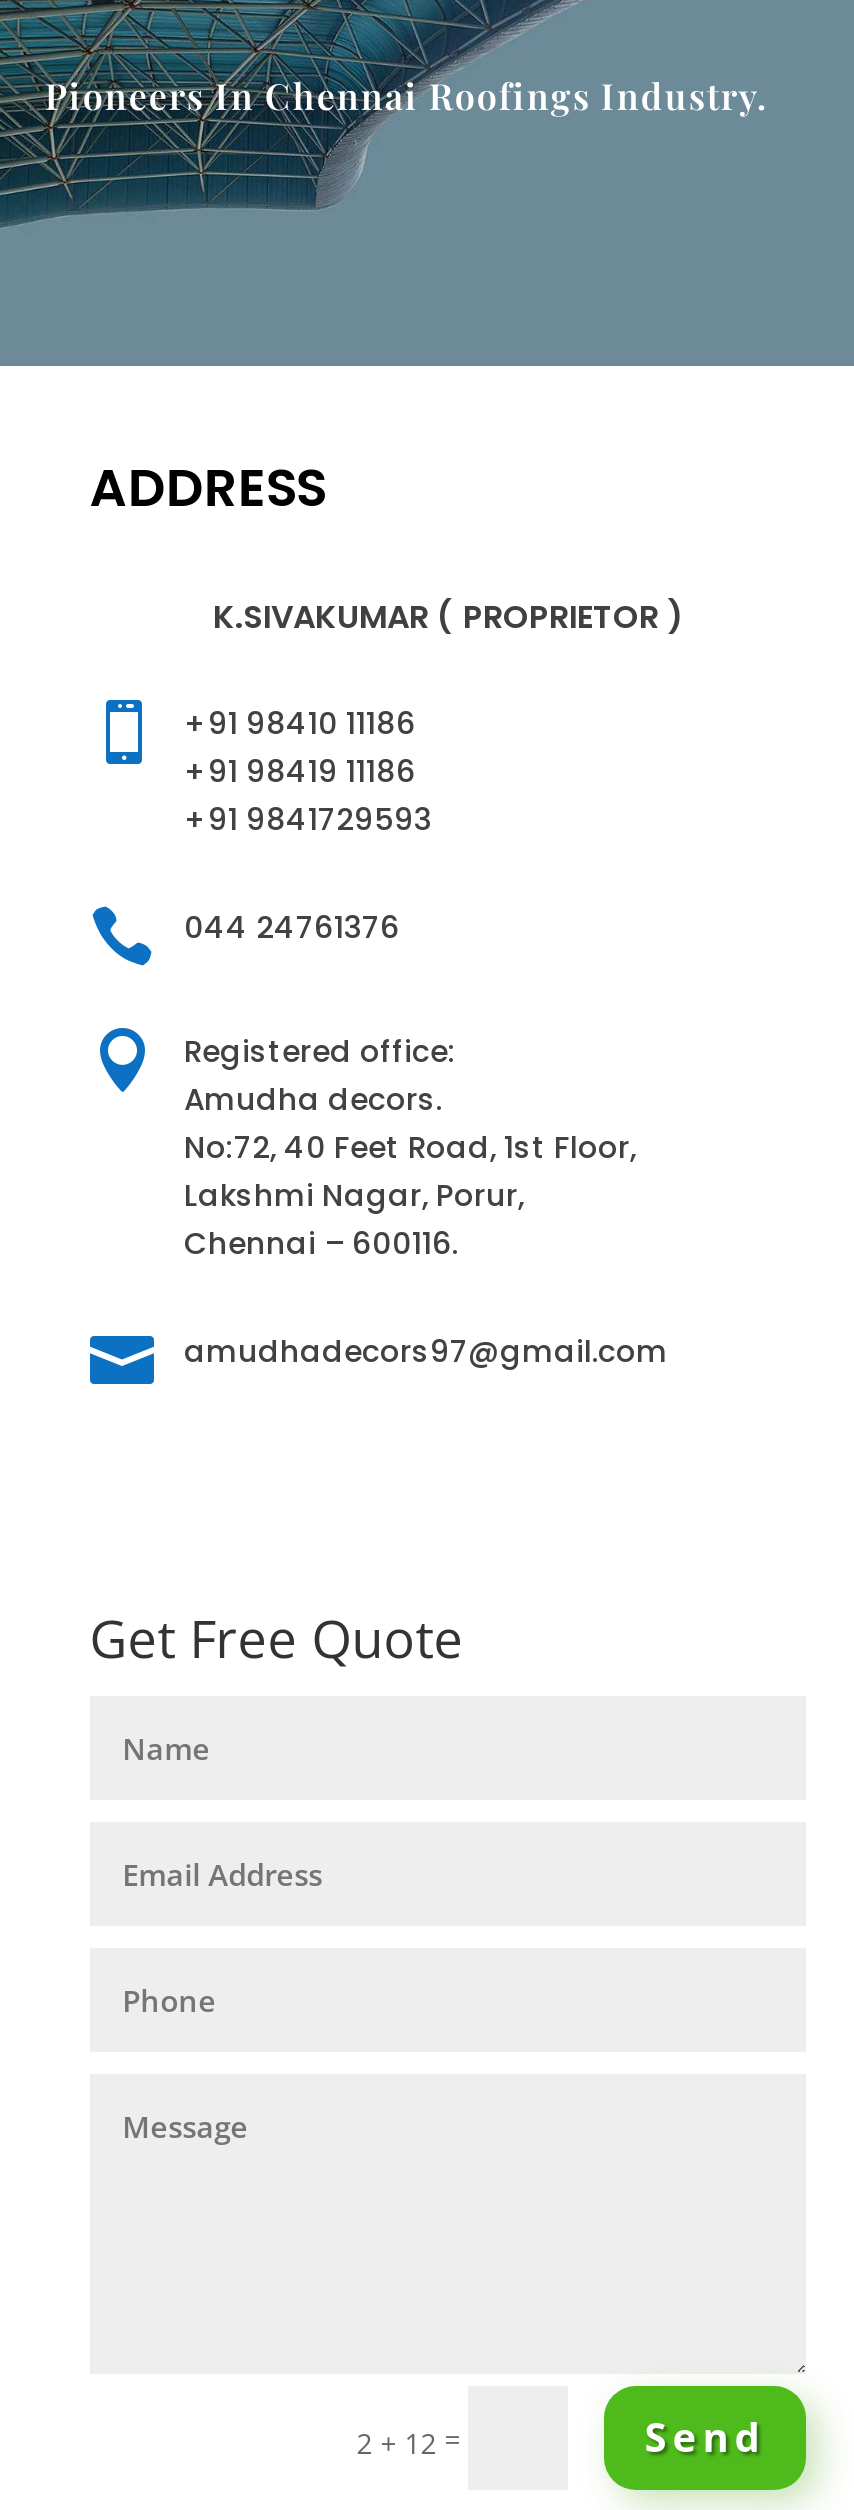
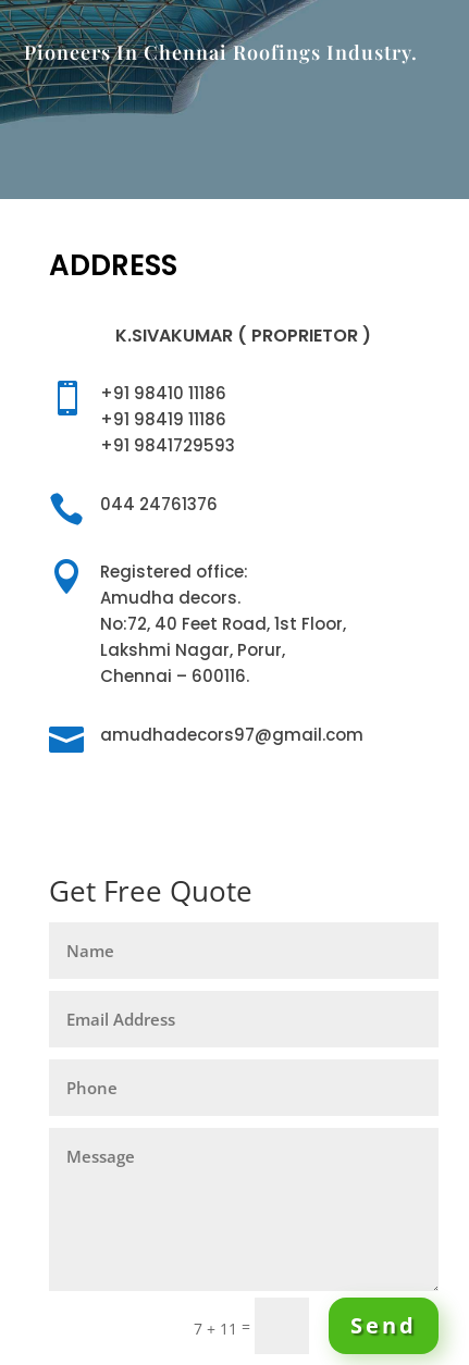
- 2 + 12 =
+ 7 + 11 =
